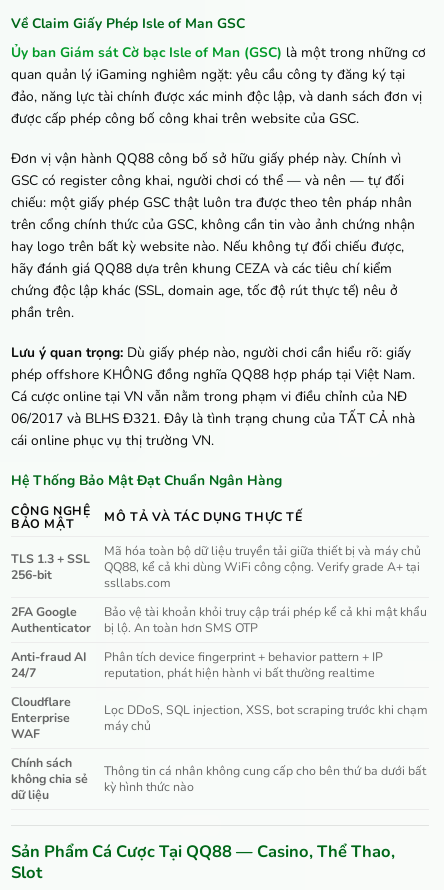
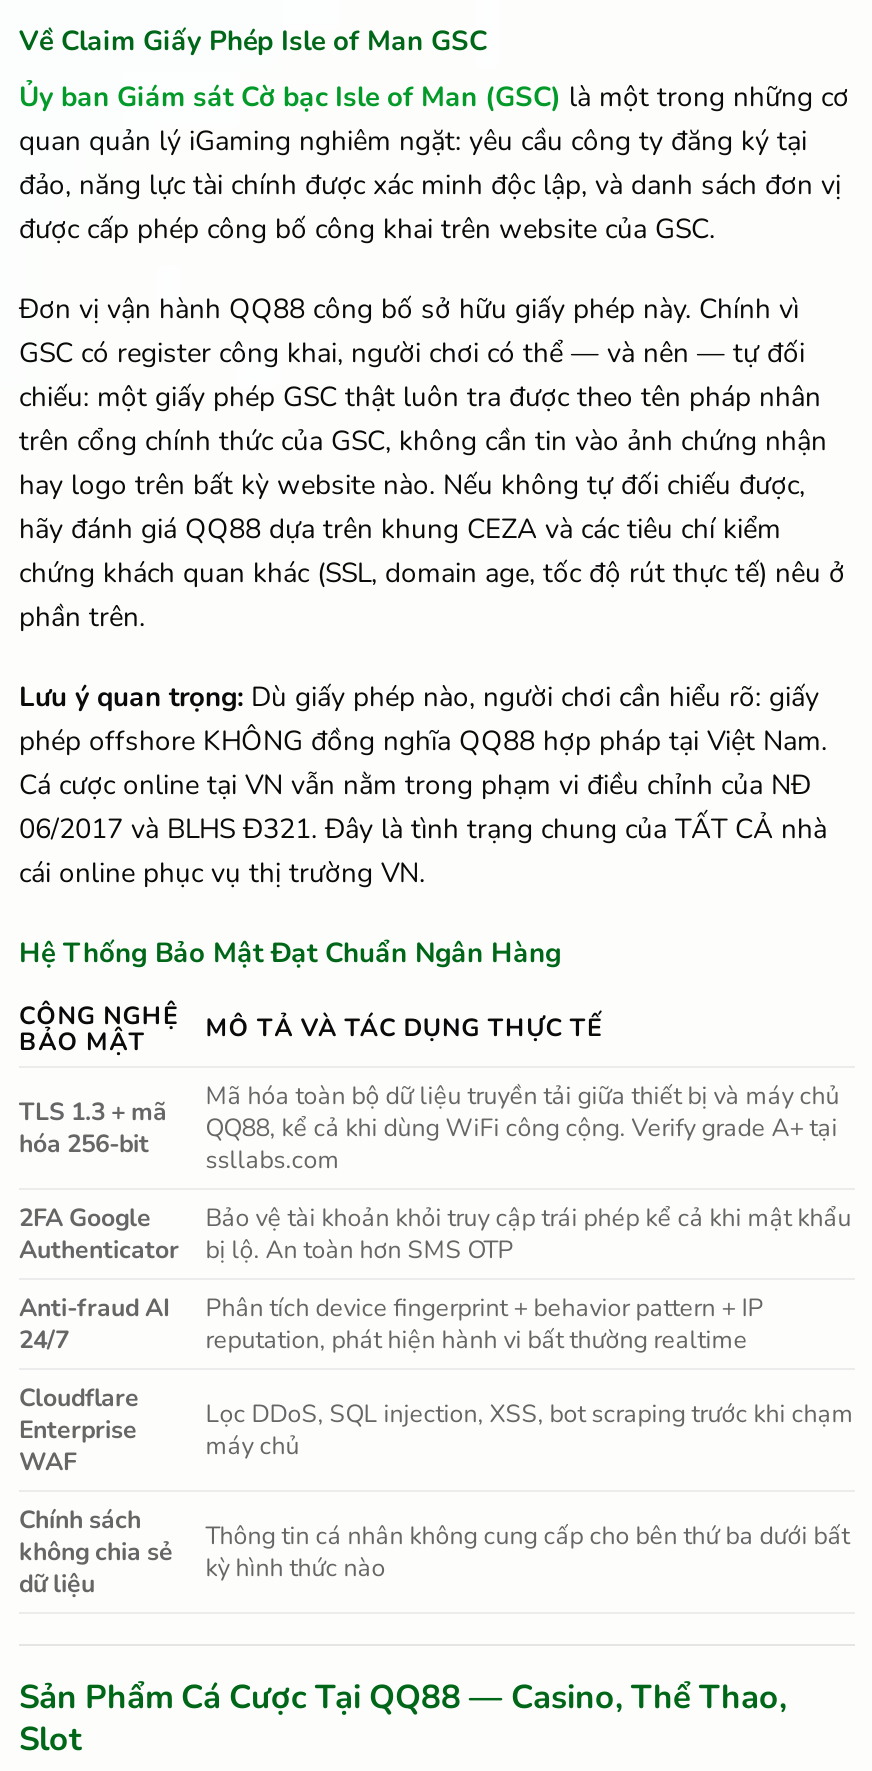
- chứng độc lập khác (SSL, domain age, tốc độ rút thực tế) nêu ở
+ chứng khách quan khác (SSL, domain age, tốc độ rút thực tế) nêu ở

- TLS 1.3 + SSL
- 256-bit
+ TLS 1.3 + mã
+ hóa 256-bit
